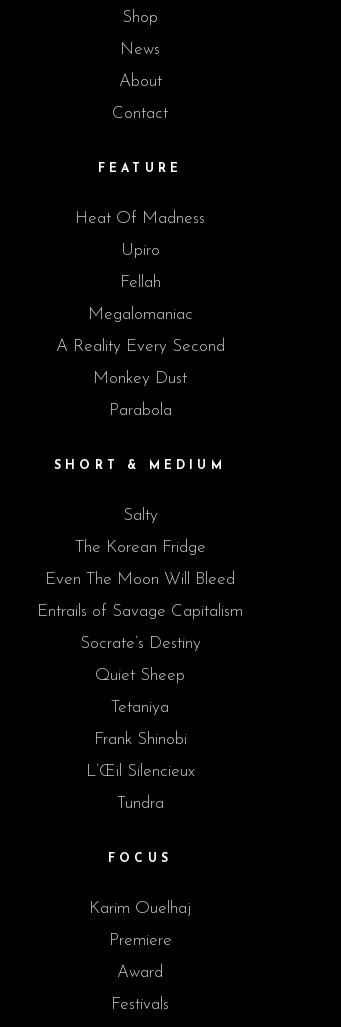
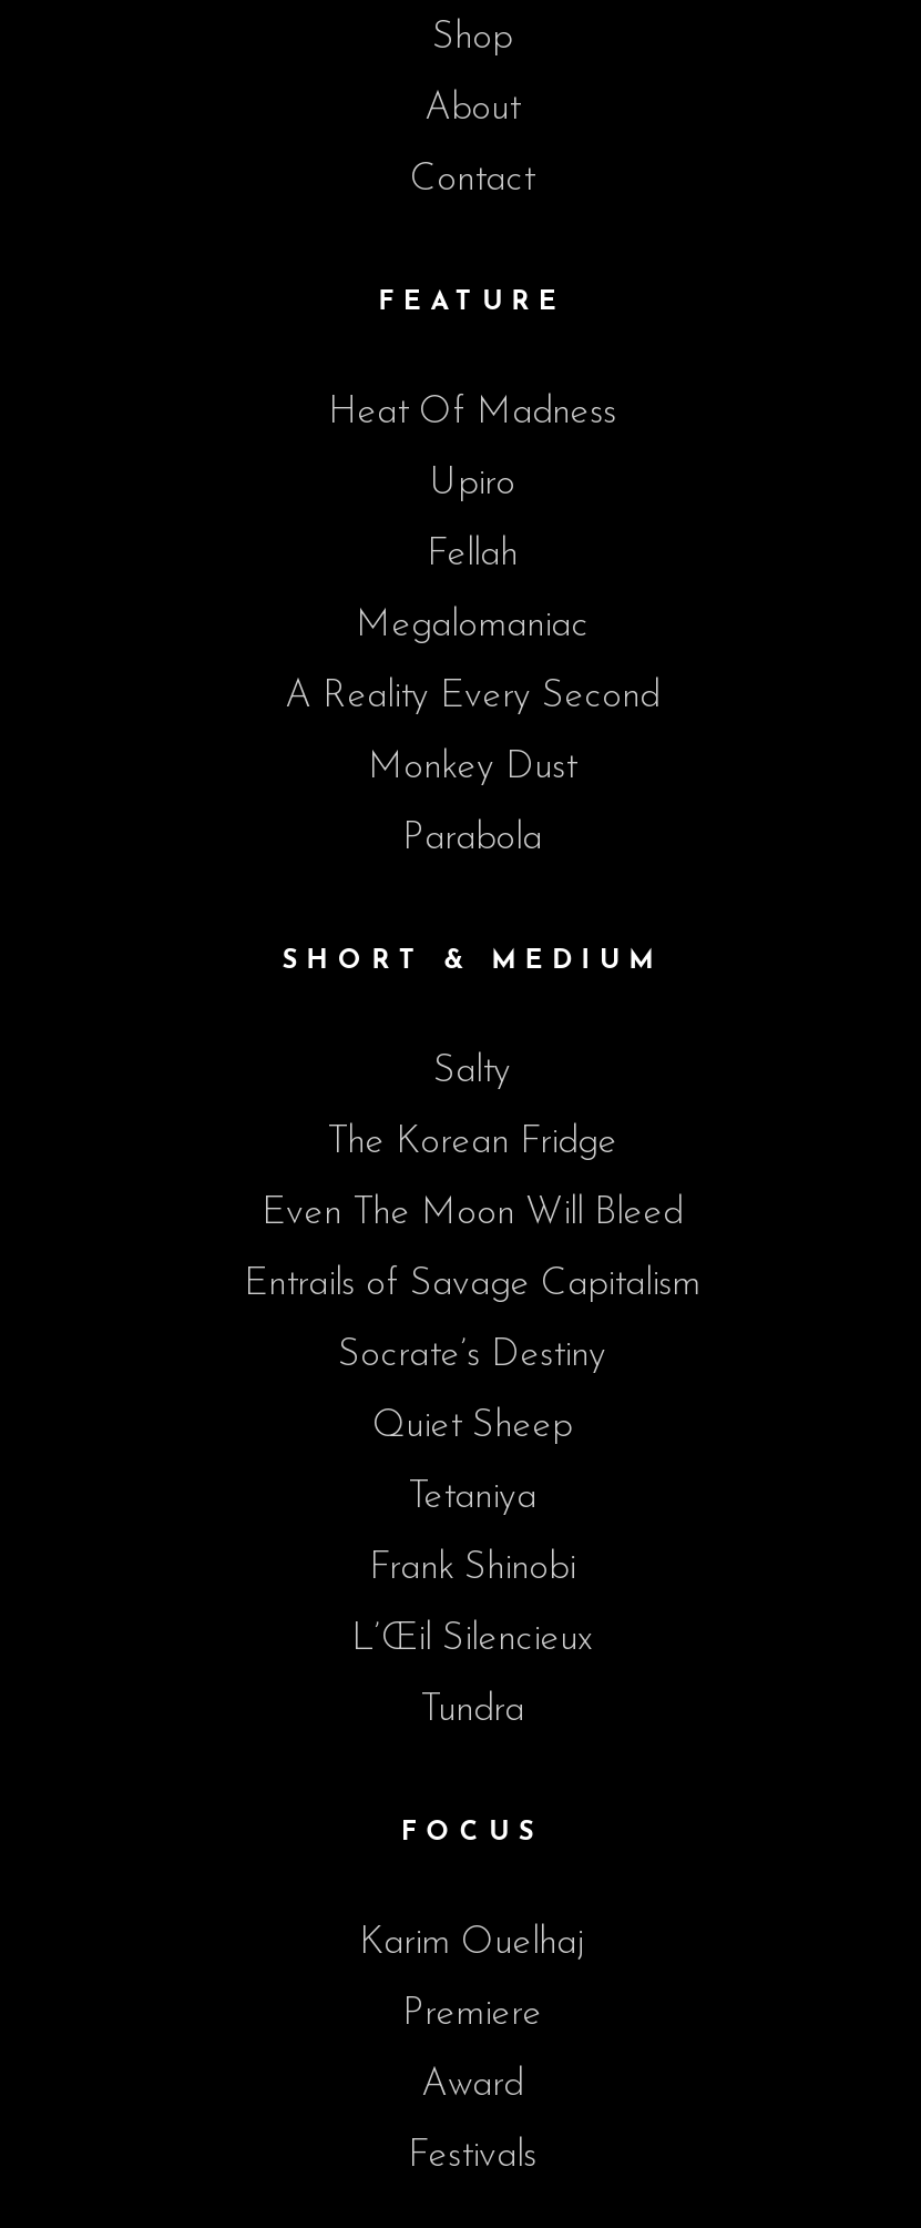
- News
